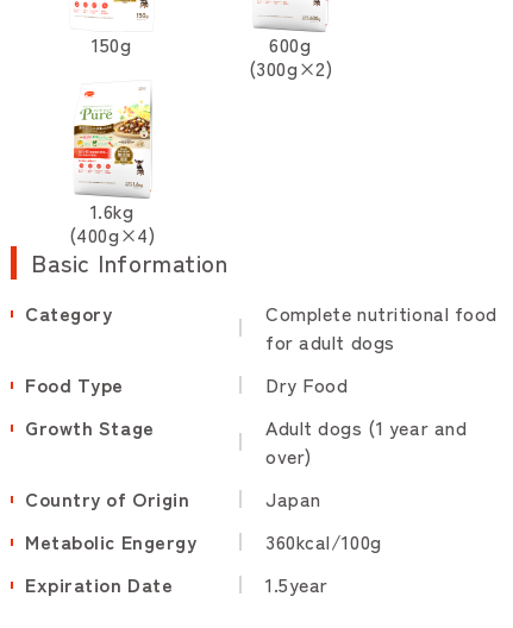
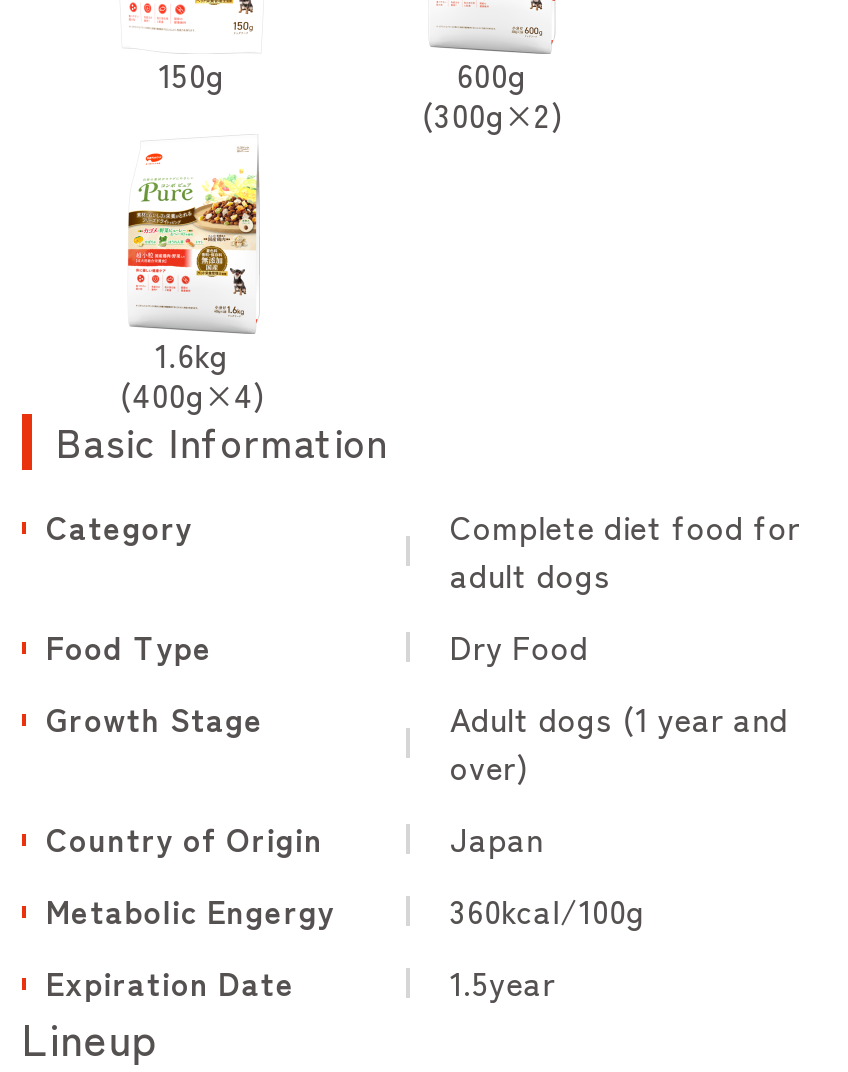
- Complete nutritional food
- for adult dogs
+ Complete diet food for
+ adult dogs

+ Lineup
